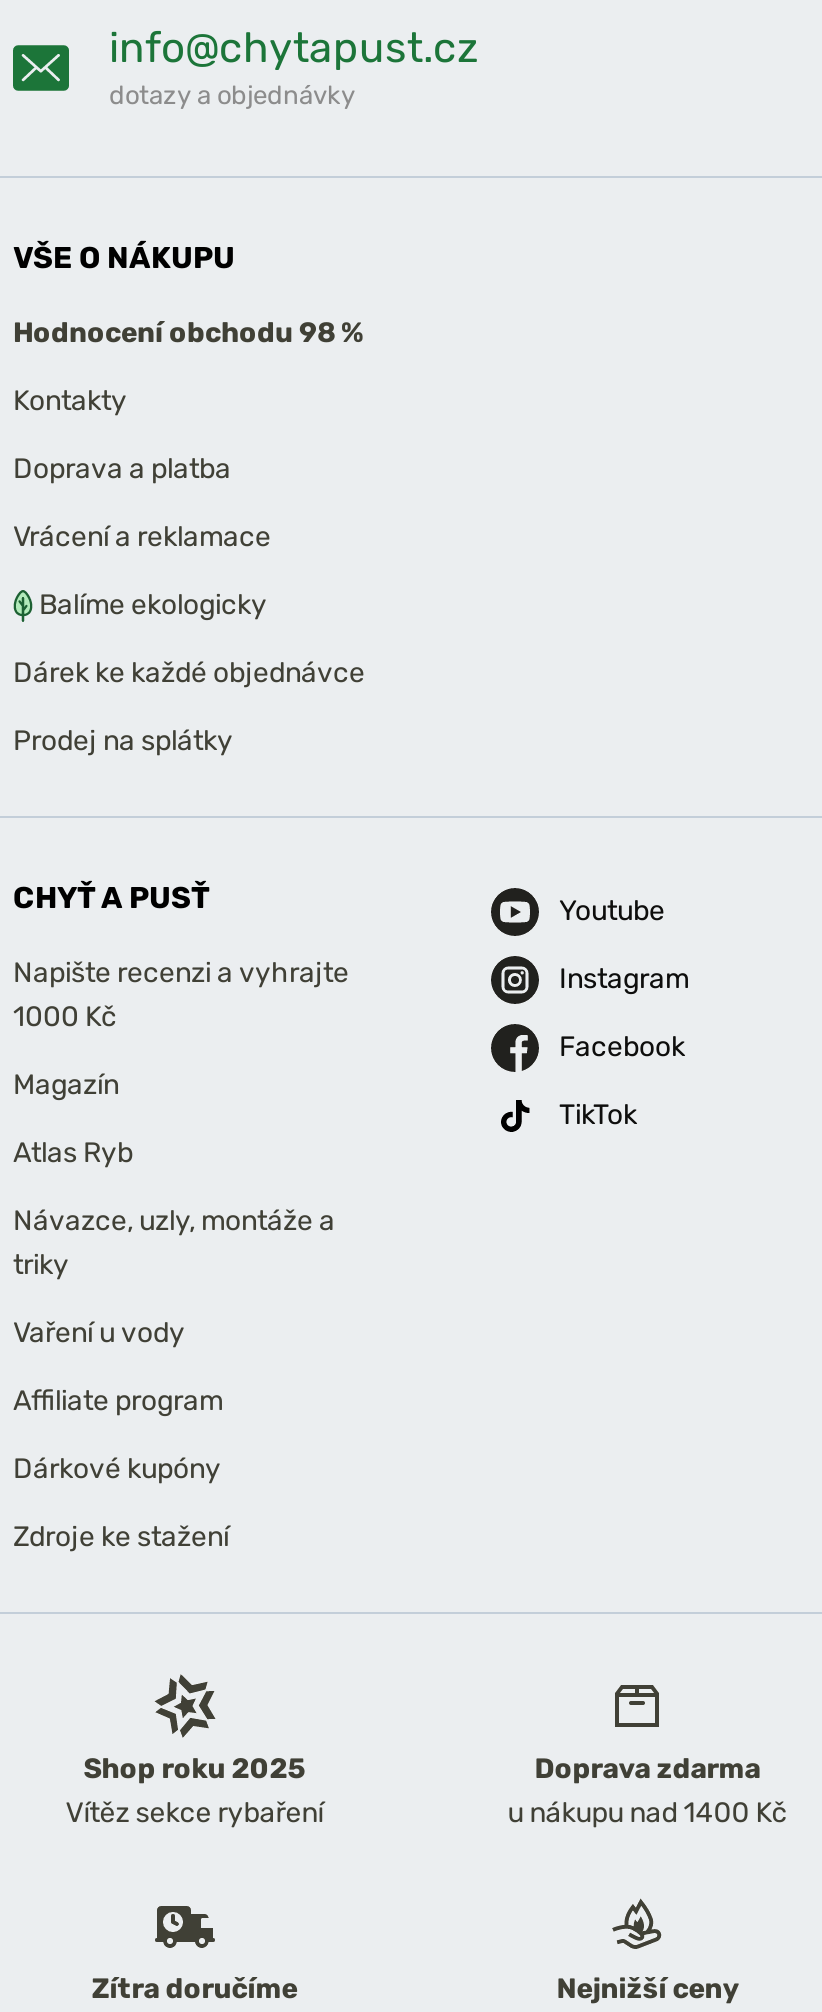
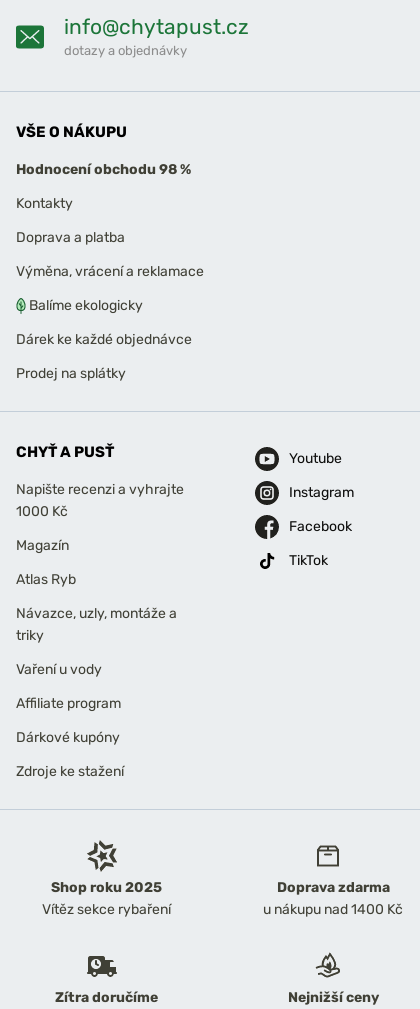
- Vrácení a reklamace
+ Výměna, vrácení a reklamace
